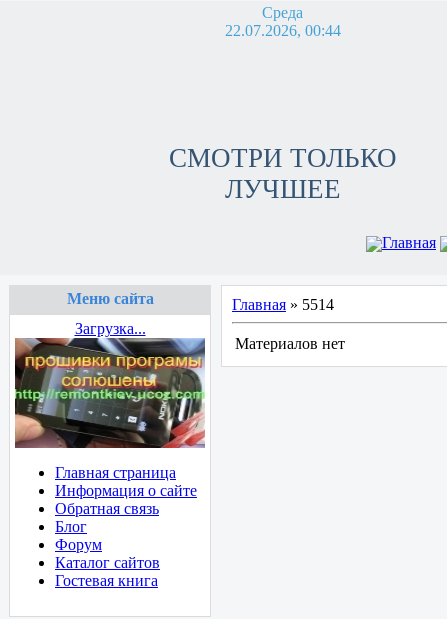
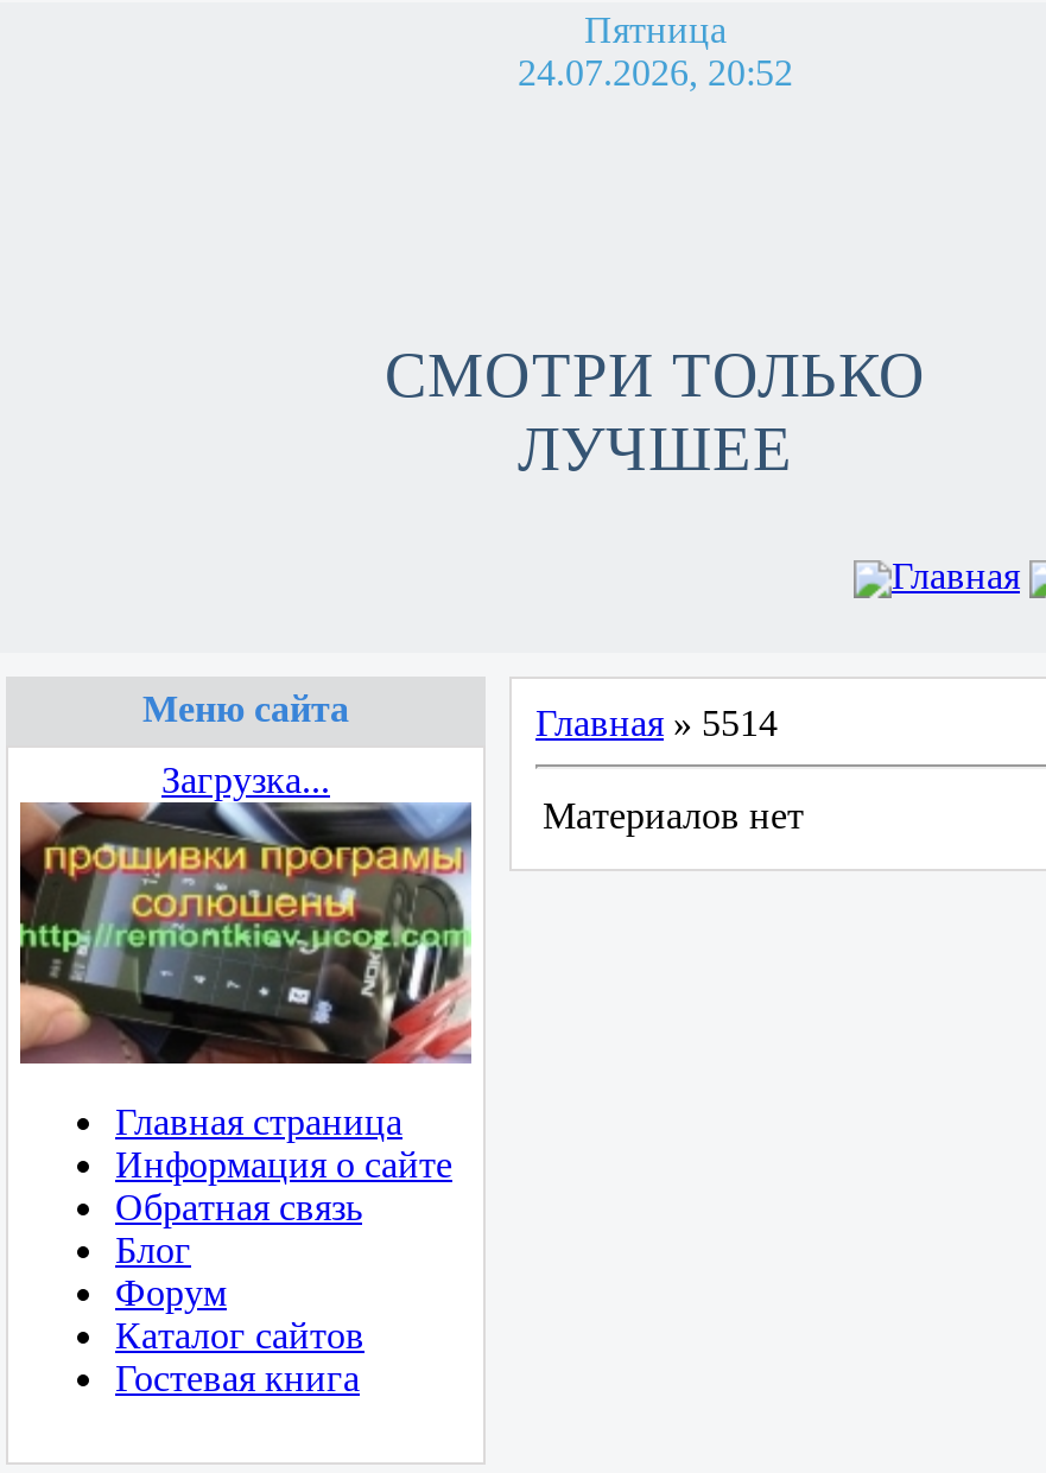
- Среда
- 22.07.2026, 00:44
+ Пятница
+ 24.07.2026, 20:52
